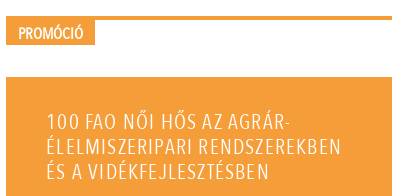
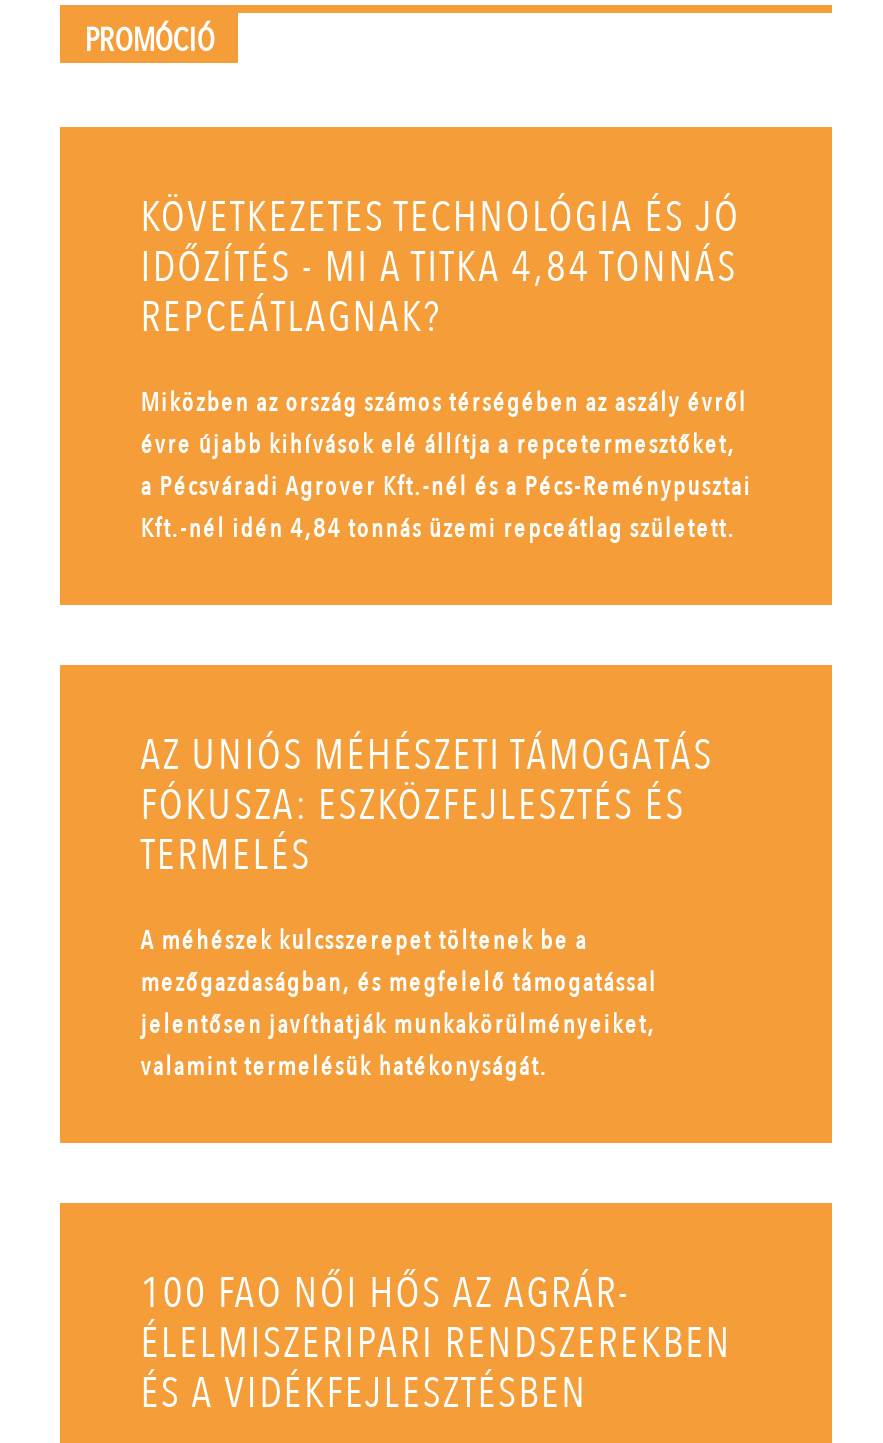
+ KÖVETKEZETES TECHNOLÓGIA ÉS JÓ
+ IDŐZÍTÉS - MI A TITKA 4,84 TONNÁS
+ REPCEÁTLAGNAK?
+ Miközben az ország számos térségében az aszály évről
+ évre újabb kihívások elé állítja a repcetermesztőket,
+ a Pécsváradi Agrover Kft.-nél és a Pécs-Reménypusztai
+ Kft.-nél idén 4,84 tonnás üzemi repceátlag született.

+ AZ UNIÓS MÉHÉSZETI TÁMOGATÁS
+ FÓKUSZA: ESZKÖZFEJLESZTÉS ÉS
+ TERMELÉS
+ A méhészek kulcsszerepet töltenek be a
+ mezőgazdaságban, és megfelelő támogatással
+ jelentősen javíthatják munkakörülményeiket,
+ valamint termelésük hatékonyságát.
